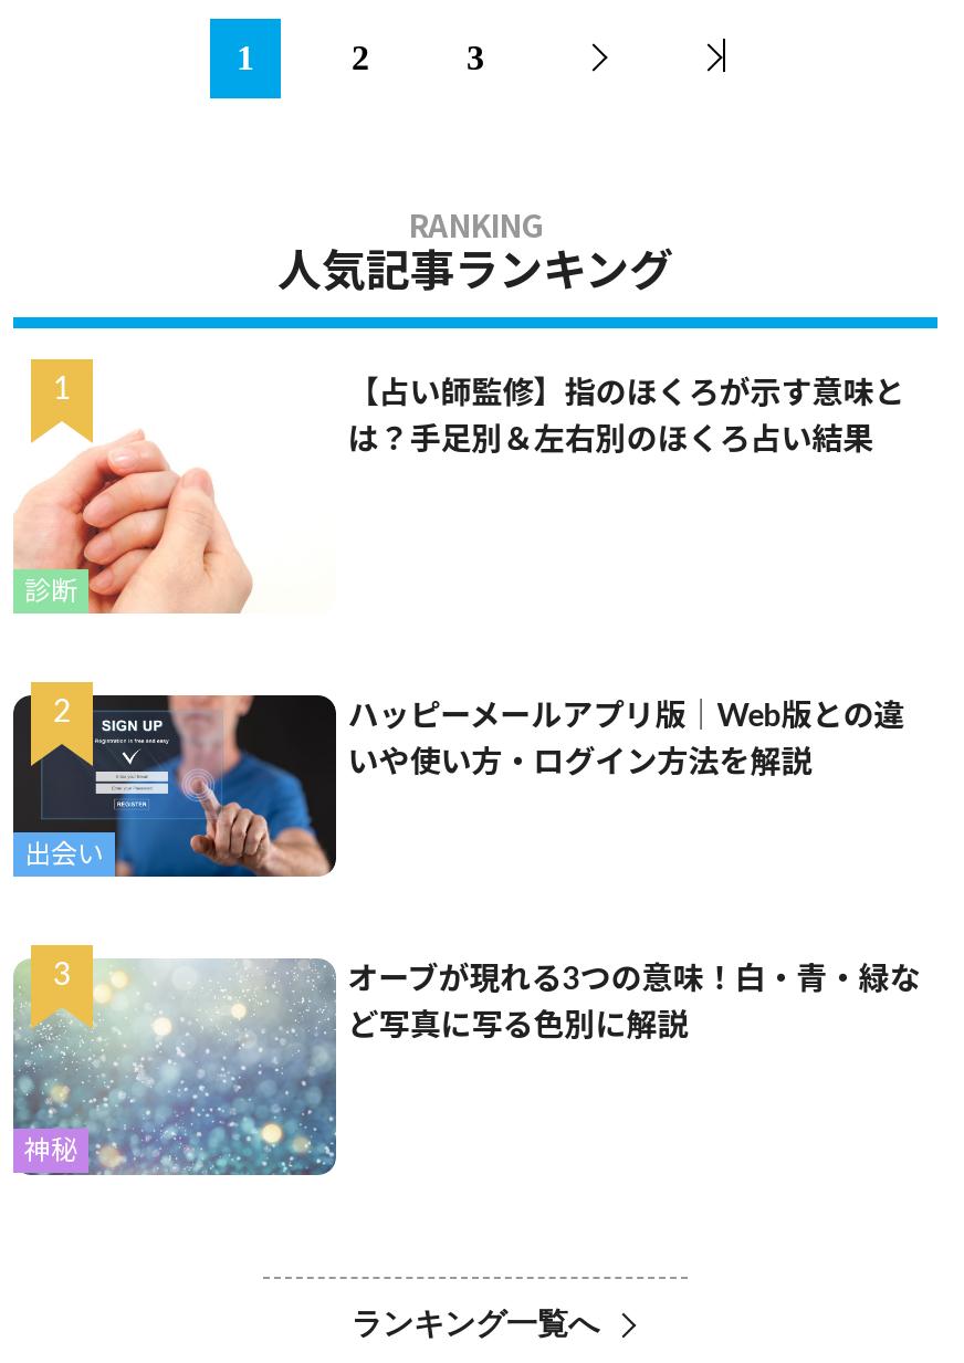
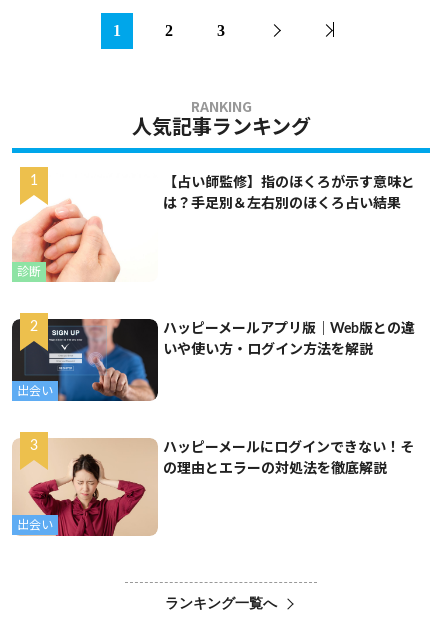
- [image]
- 神秘
+ [image]
+ 出会い

- オーブが現れる3つの意味！白・青・緑な
+ ハッピーメールにログインできない！そ

- ど写真に写る色別に解説
+ の理由とエラーの対処法を徹底解説
